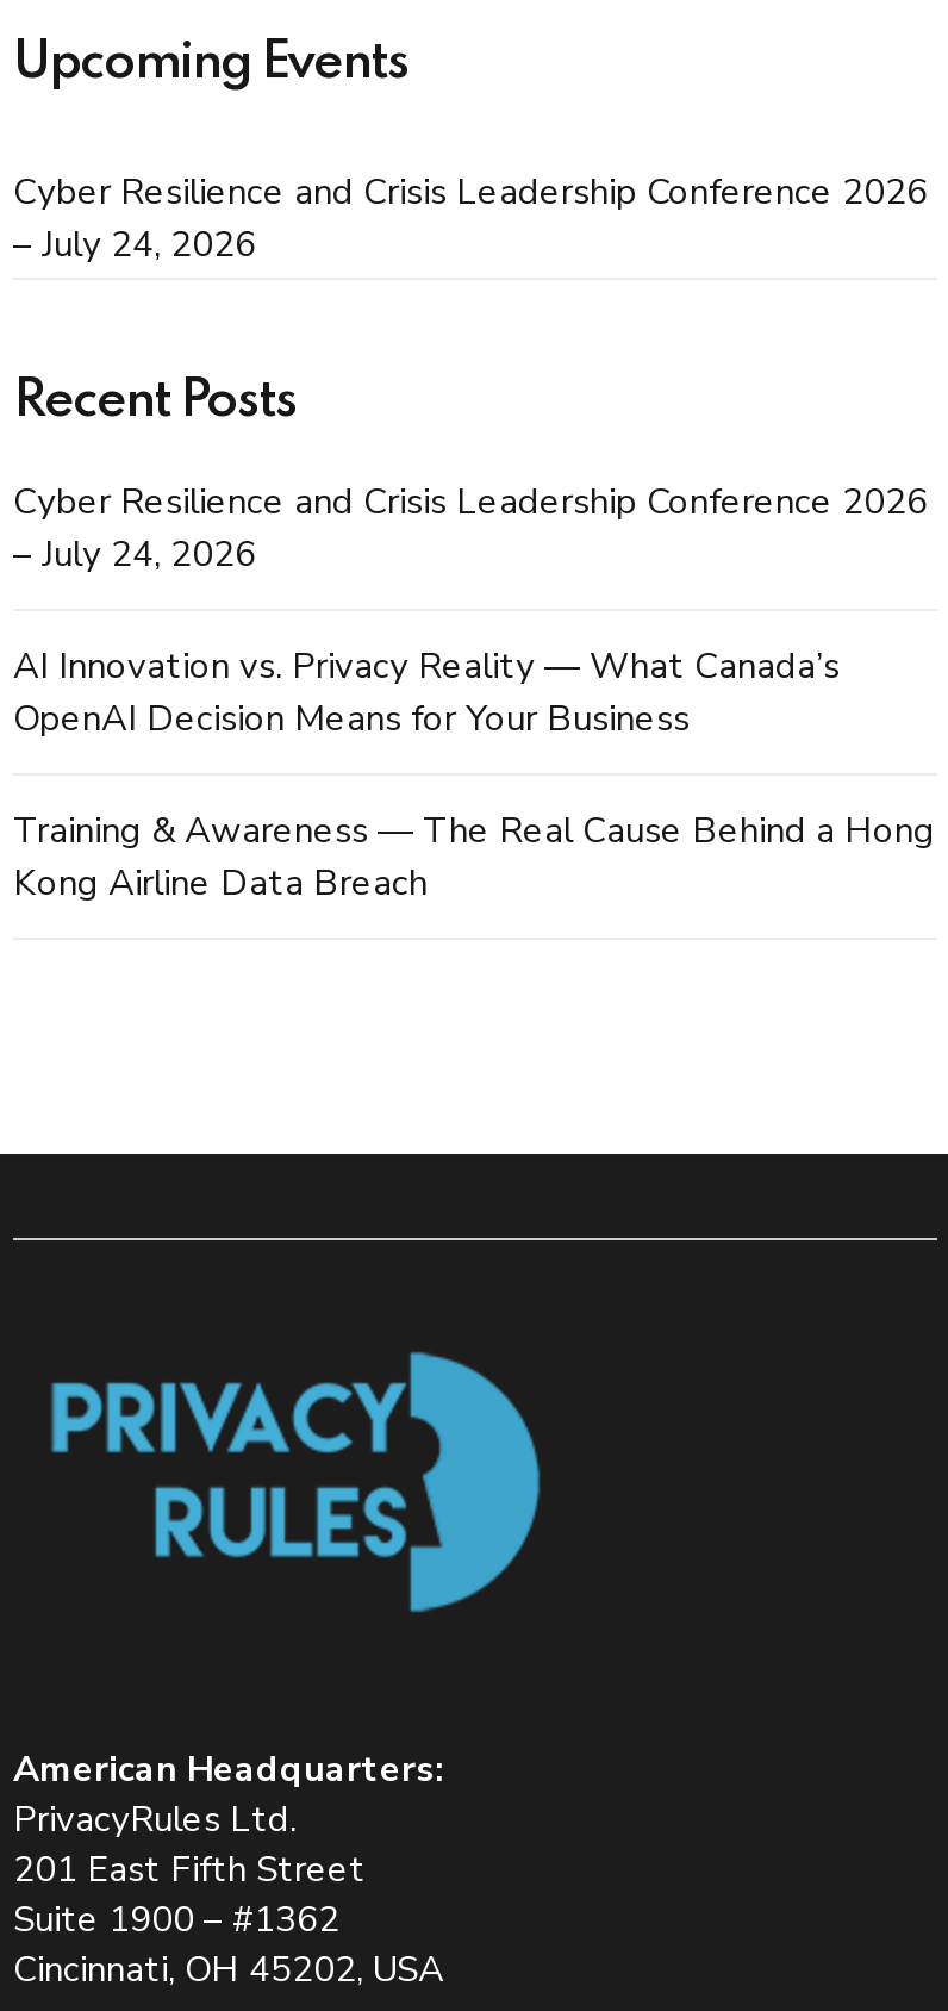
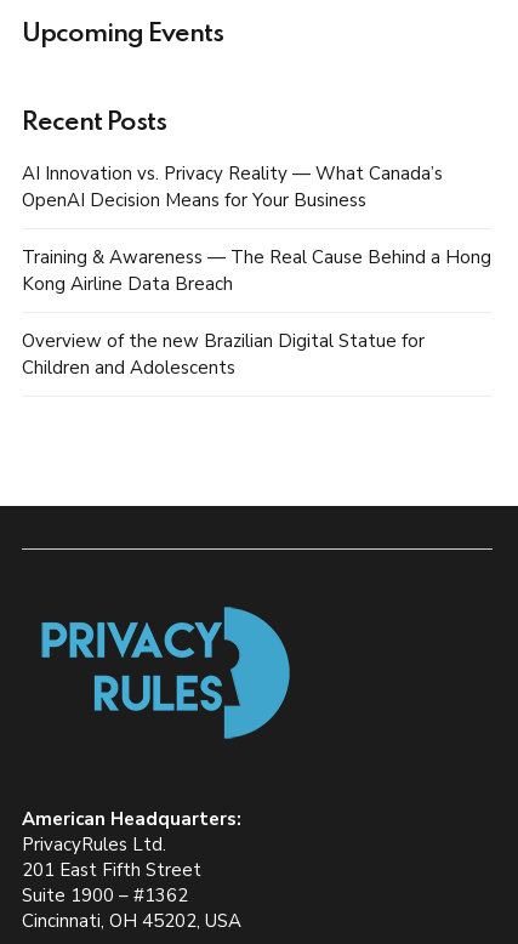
- Cyber Resilience and Crisis Leadership Conference 2026
- – July 24, 2026

- Cyber Resilience and Crisis Leadership Conference 2026
- – July 24, 2026

moved up: AI Innovation vs. Privacy Reality — What Canada’s | OpenAI Decision Means for Your Business | Training & Awareness — The Real Cause Behind a Hong | Kong Airline Data Breach

+ Overview of the new Brazilian Digital Statue for
+ Children and Adolescents
